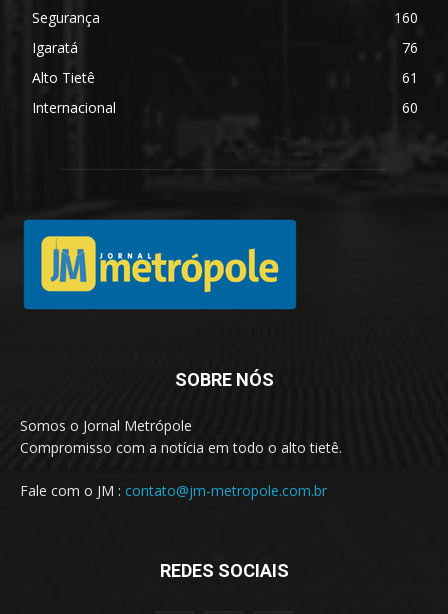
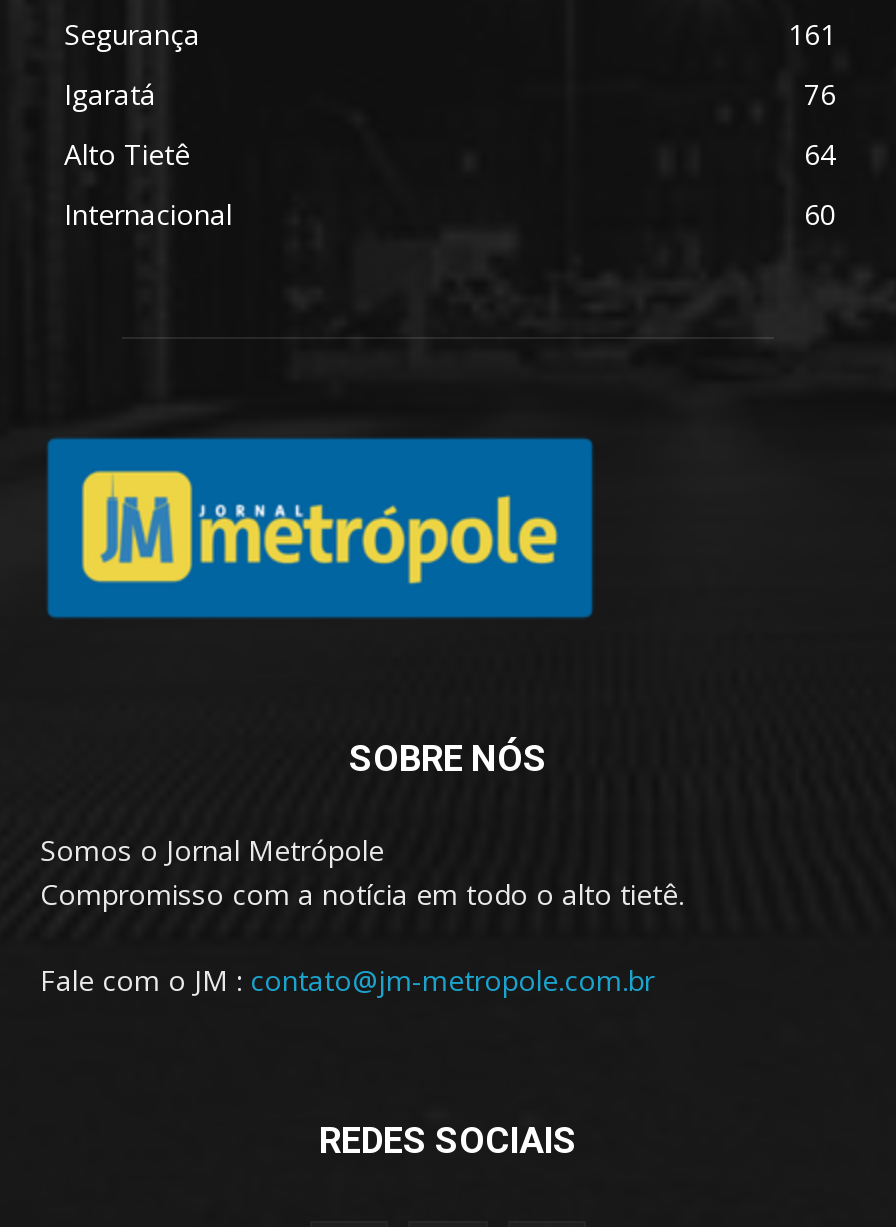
- 160
+ 161

- 61
+ 64
